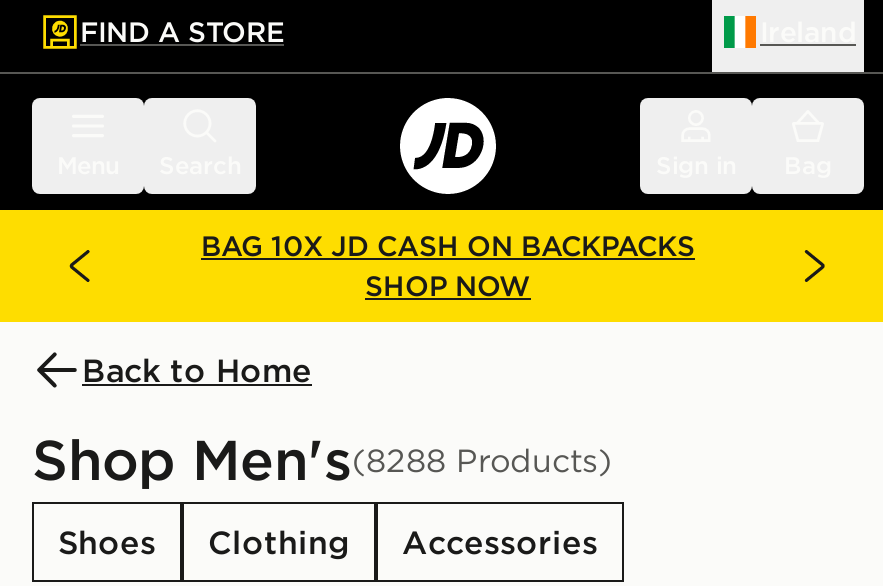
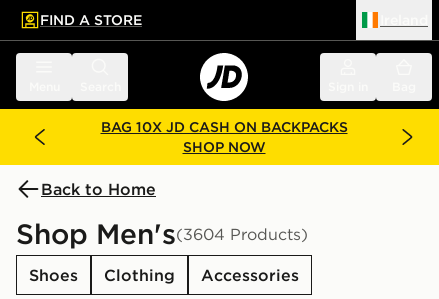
- Shop Men's(8288 Products)
+ Shop Men's(3604 Products)
